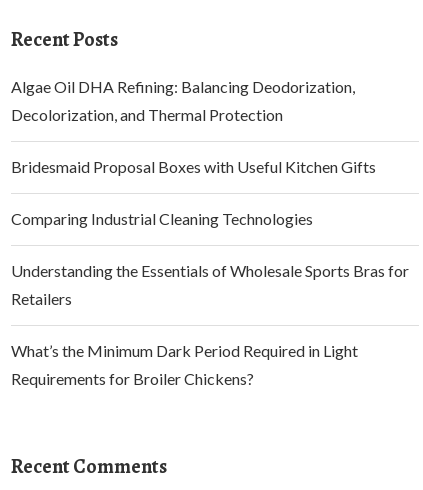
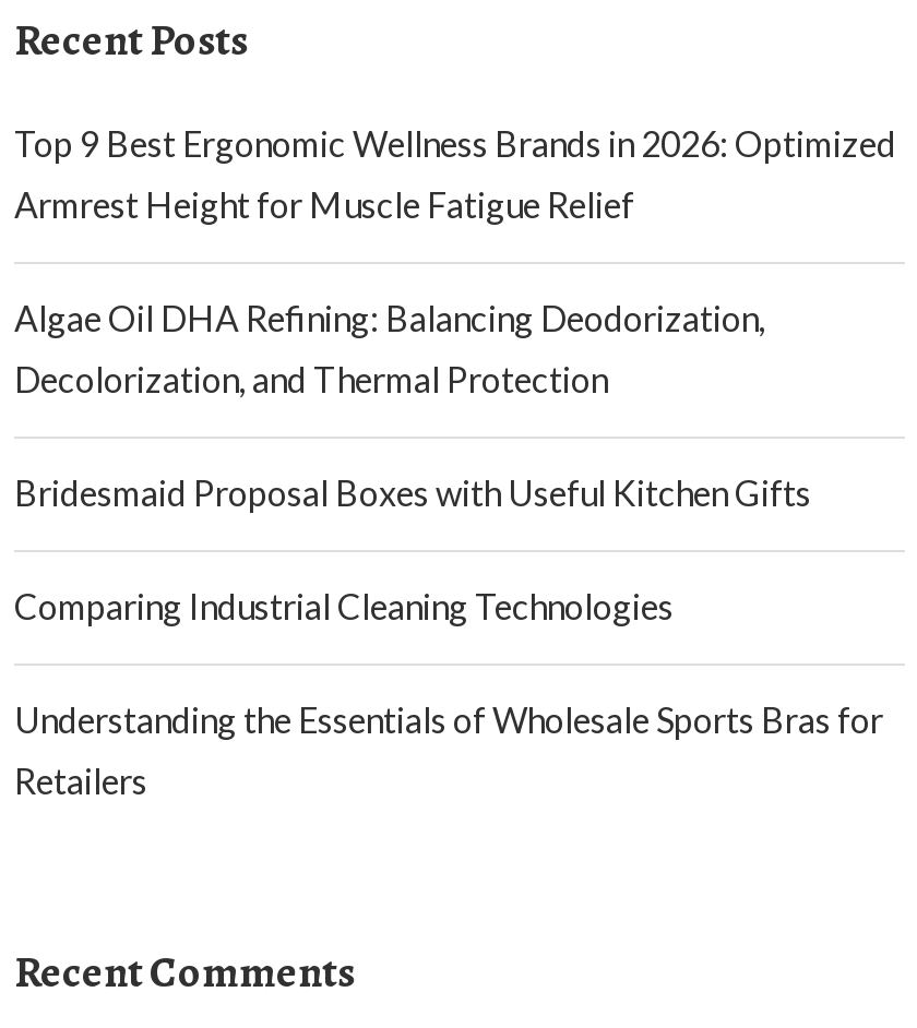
+ Top 9 Best Ergonomic Wellness Brands in 2026: Optimized
+ Armrest Height for Muscle Fatigue Relief

moved down: Algae Oil DHA Refining: Balancing Deodorization, | Decolorization, and Thermal Protection | Bridesmaid Proposal Boxes with Useful Kitchen Gifts | Comparing Industrial Cleaning Technologies | Understanding the Essentials of Wholesale Sports Bras for | Retailers

- What’s the Minimum Dark Period Required in Light
- Requirements for Broiler Chickens?
